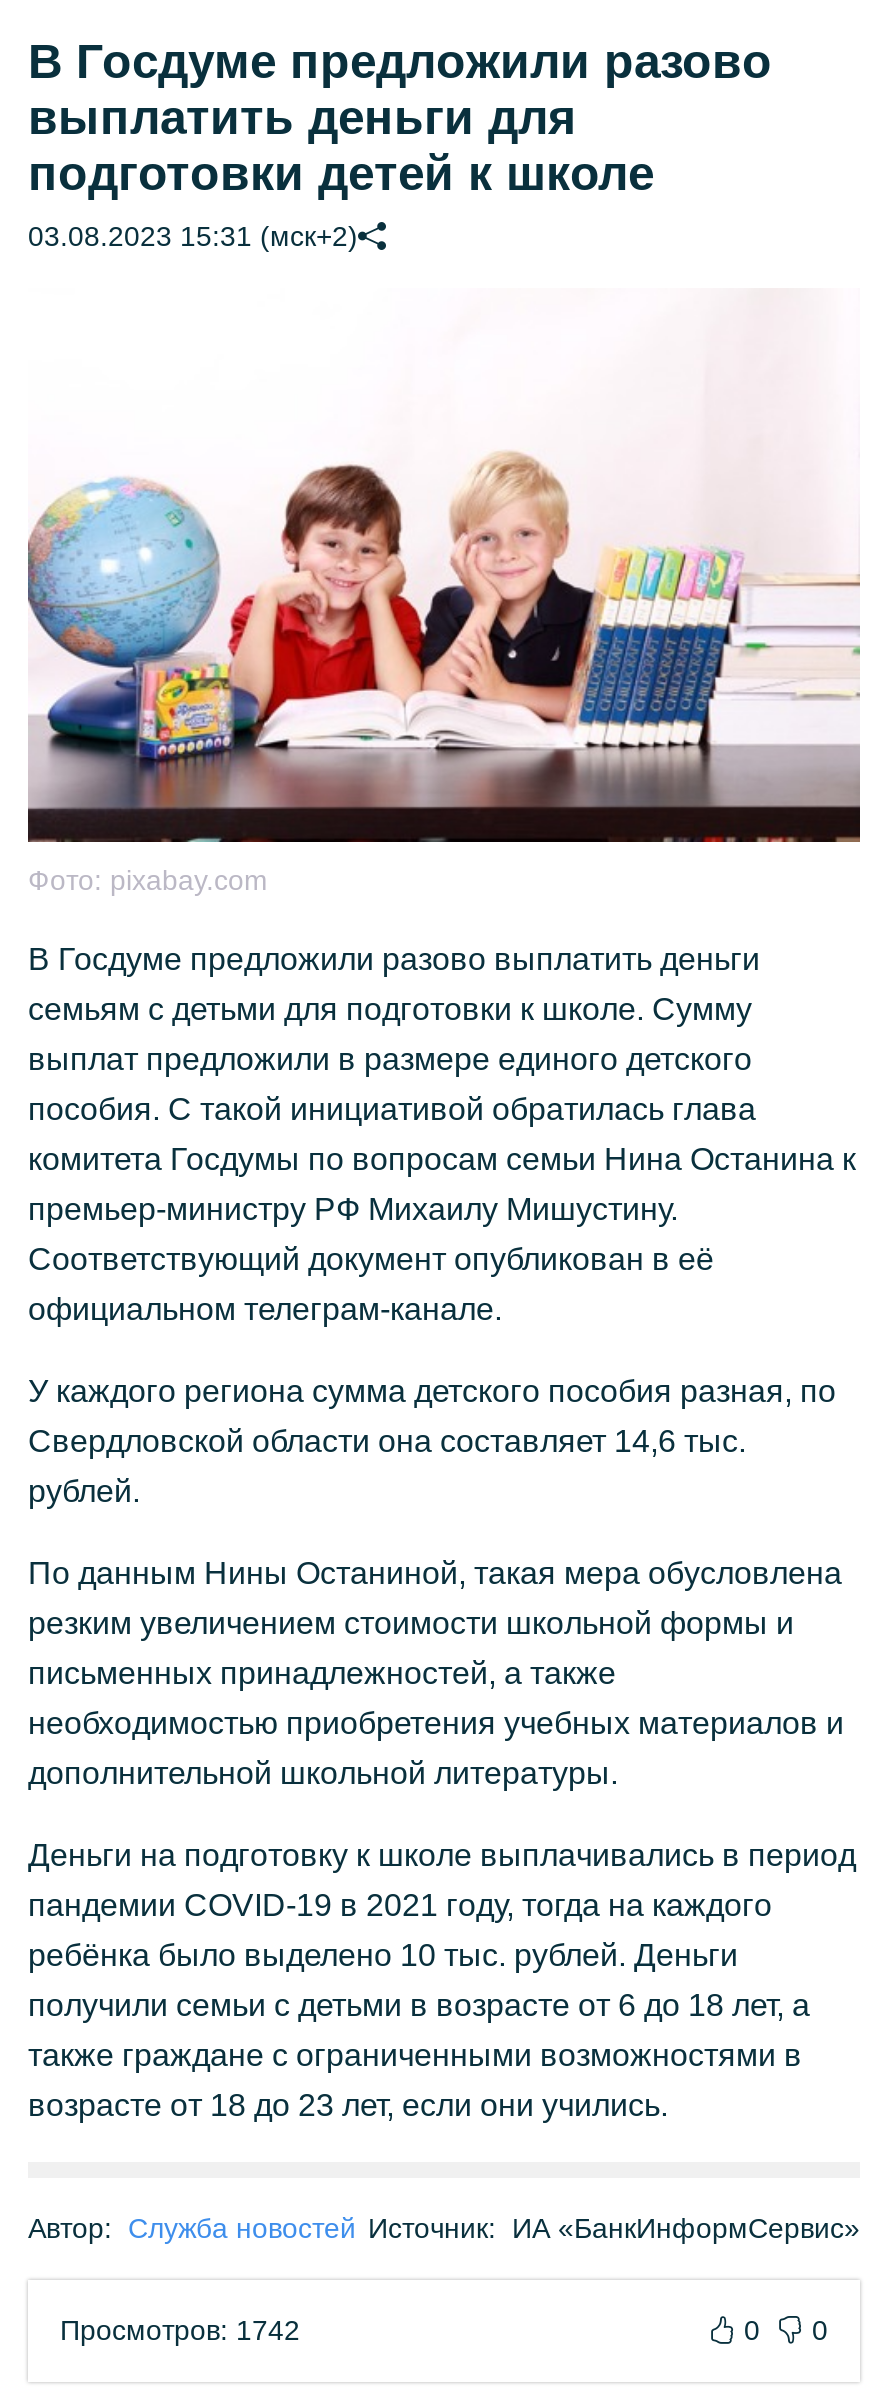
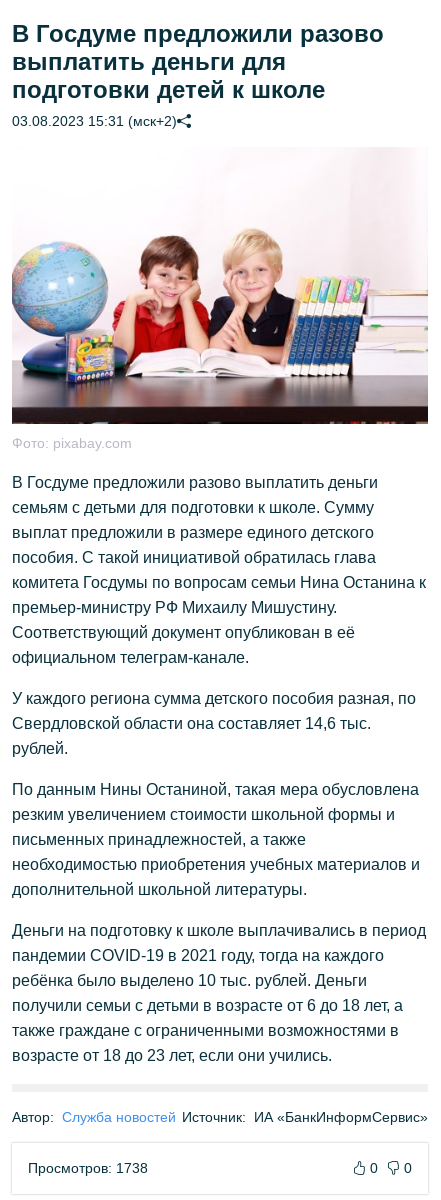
- Просмотров: 1742
+ Просмотров: 1738
